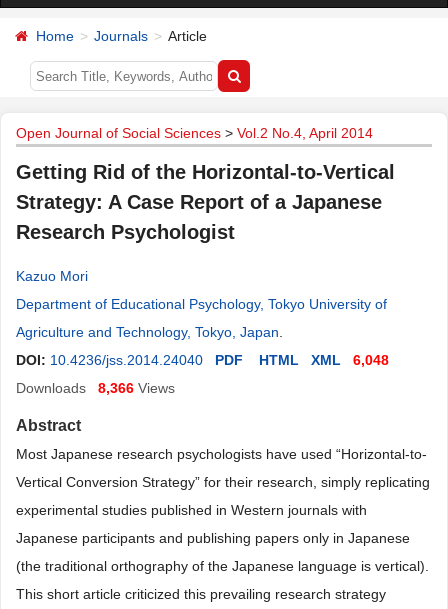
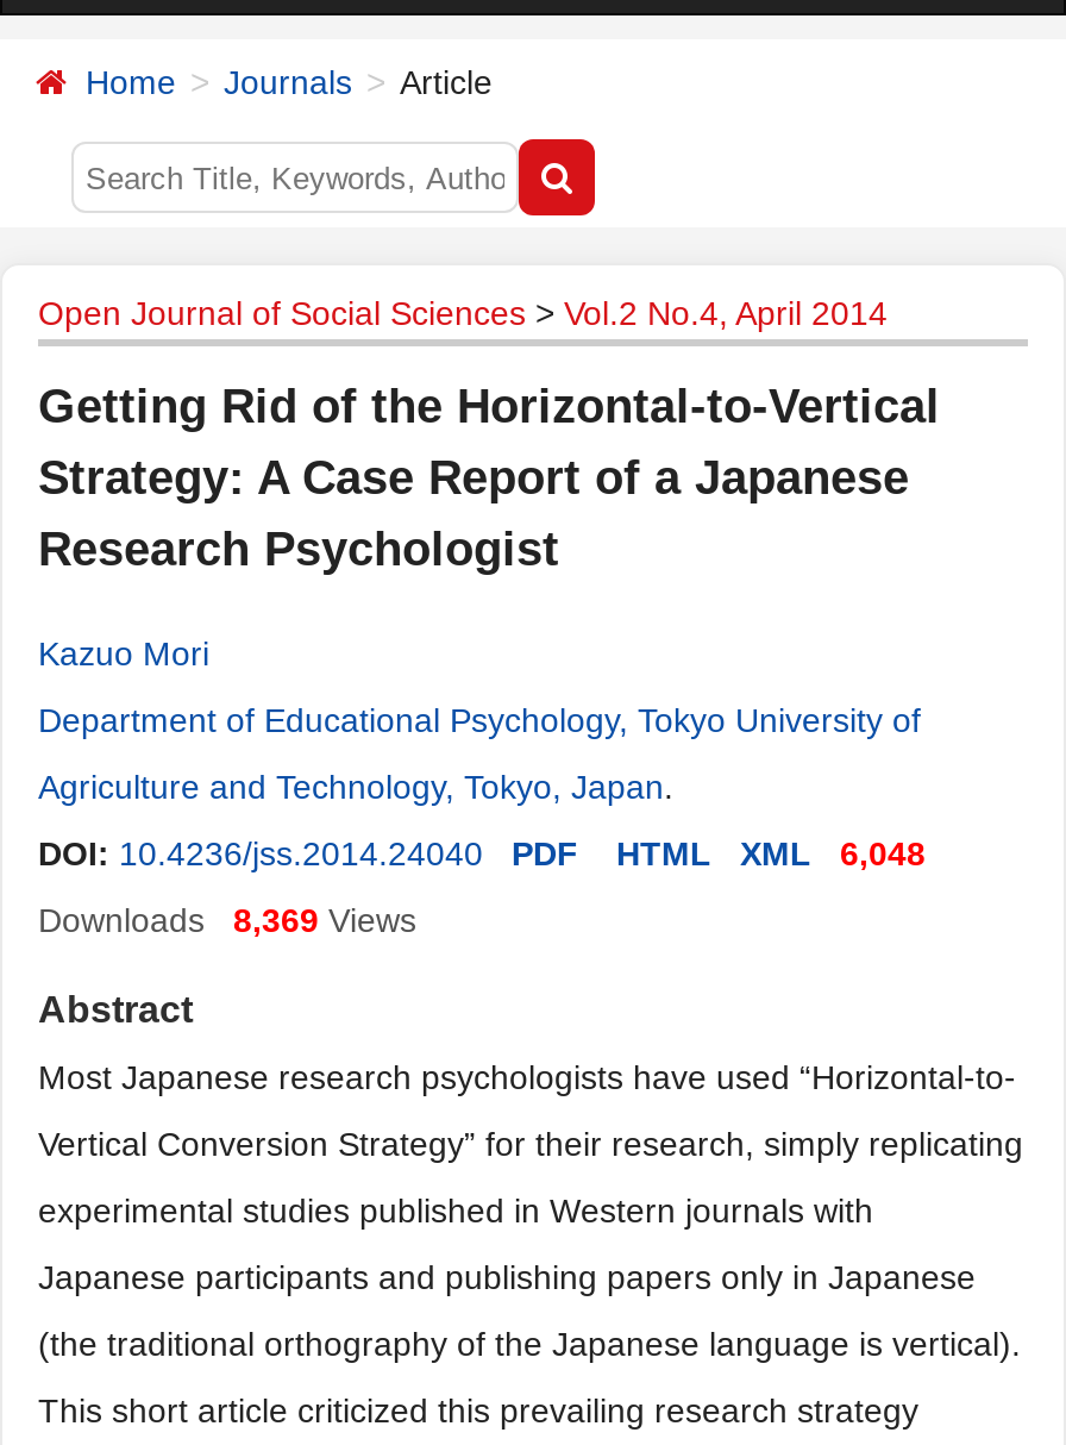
- Downloads 8,366 Views
+ Downloads 8,369 Views
